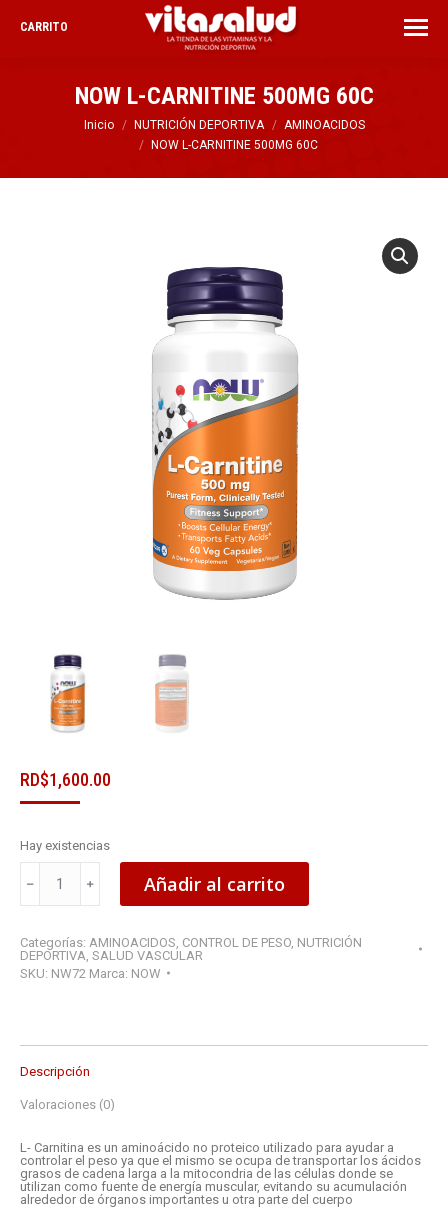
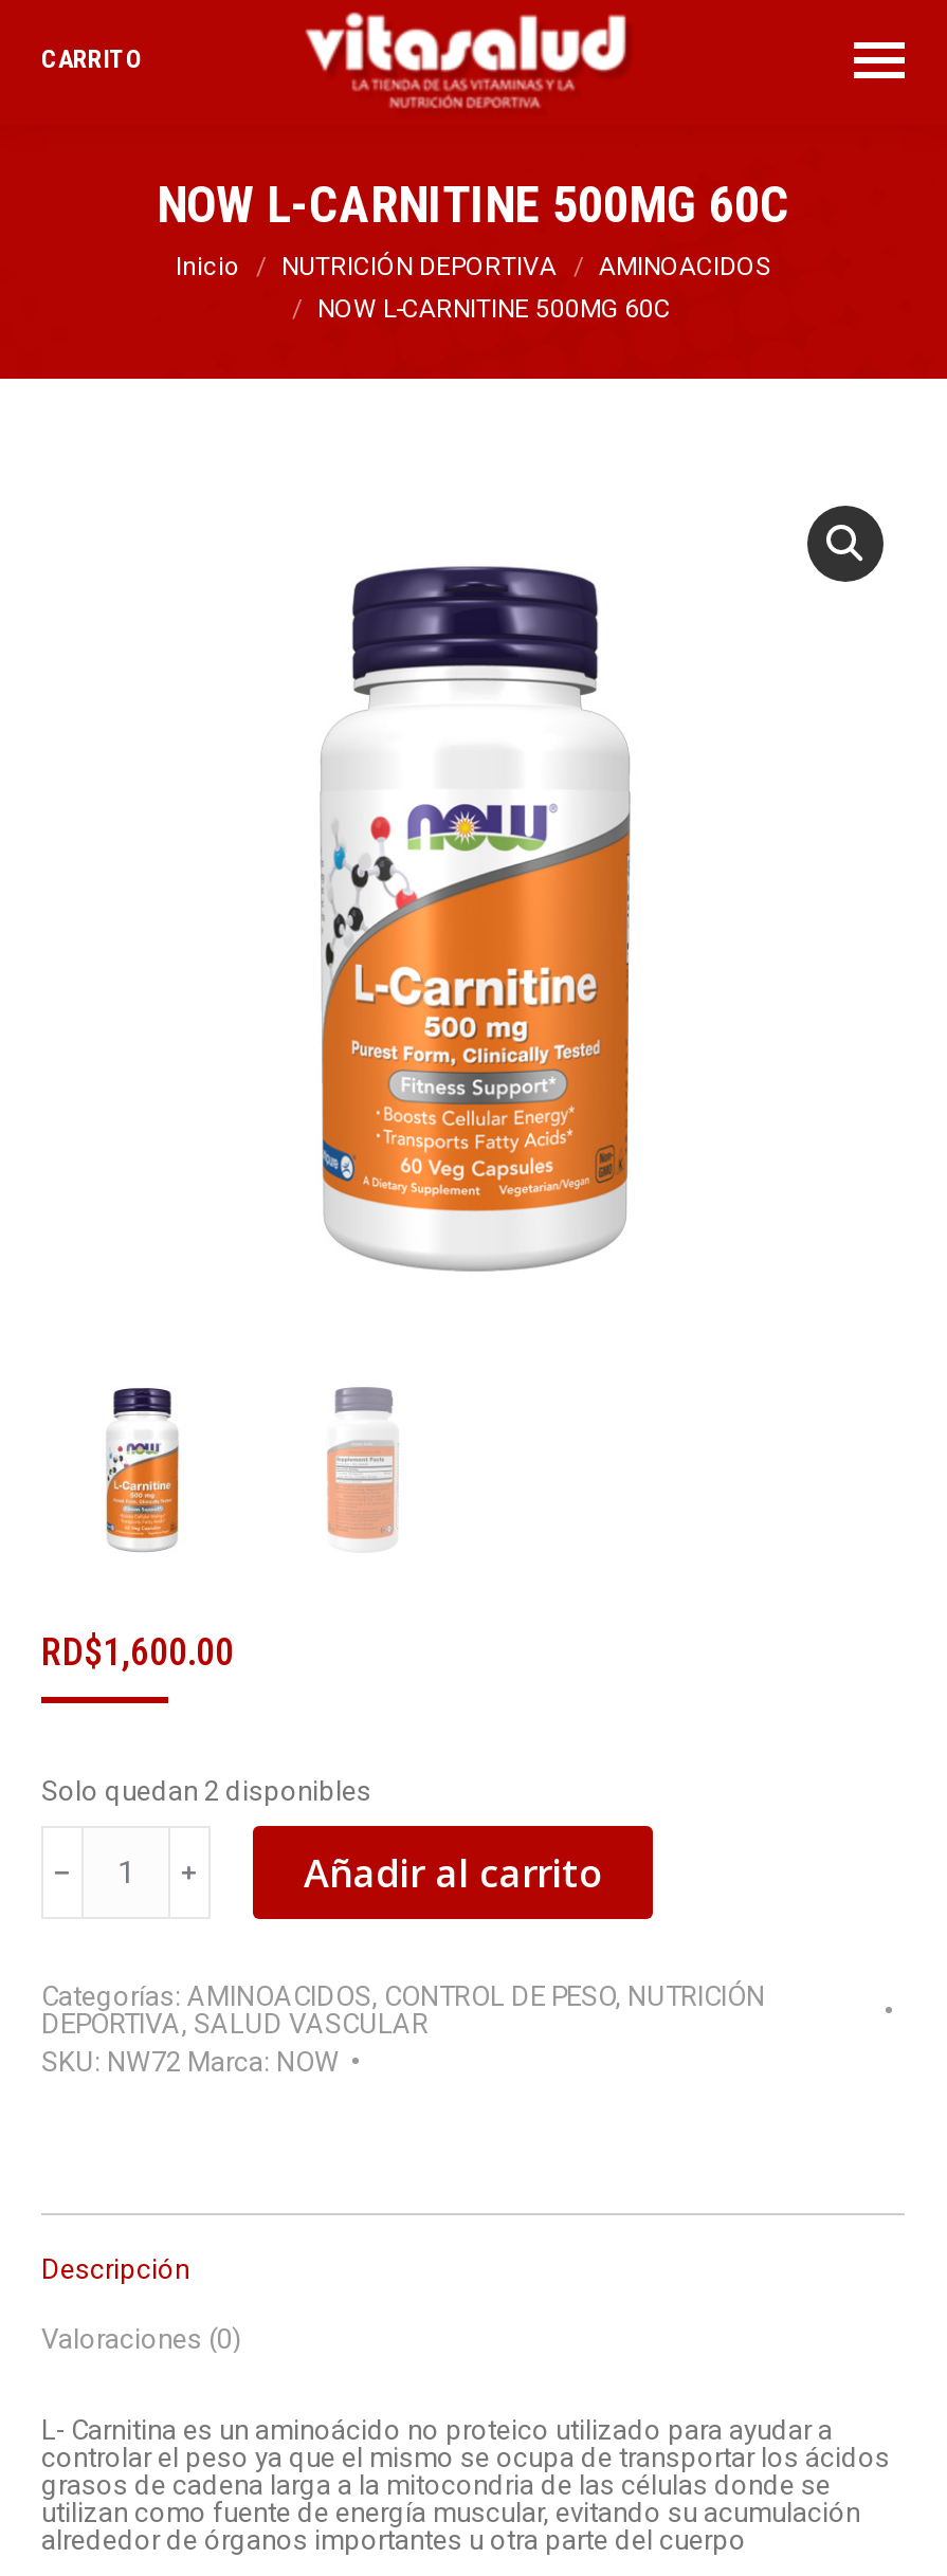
- Hay existencias
+ Solo quedan 2 disponibles
